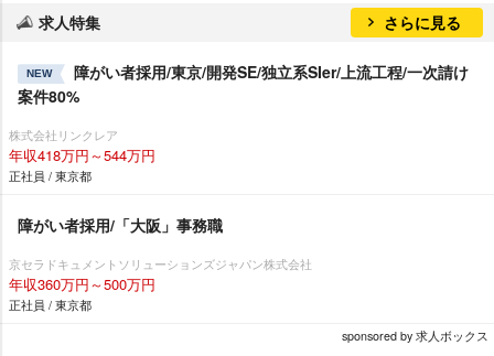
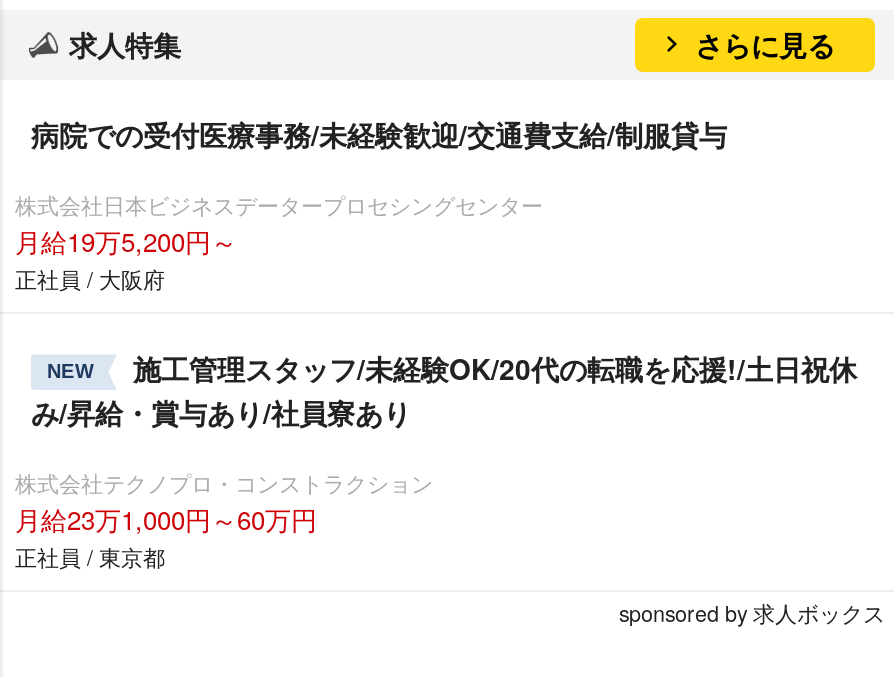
+ 病院での受付医療事務/未経験歓迎/交通費支給/制服貸与
+ 株式会社日本ビジネスデータープロセシングセンター
+ 月給19万5,200円～
+ 正社員 / 大阪府

- 障がい者採用/東京/開発SE/独立系SIer/上流工程/一次請け
- 案件80%
- 株式会社リンクレア
- 年収418万円～544万円
- 正社員 / 東京都
- 障がい者採用/「大阪」事務職
- 京セラドキュメントソリューションズジャパン株式会社
- 年収360万円～500万円
+ 施工管理スタッフ/未経験OK/20代の転職を応援!/土日祝休
+ み/昇給・賞与あり/社員寮あり
+ 株式会社テクノプロ・コンストラクション
+ 月給23万1,000円～60万円

moved down: NEW
